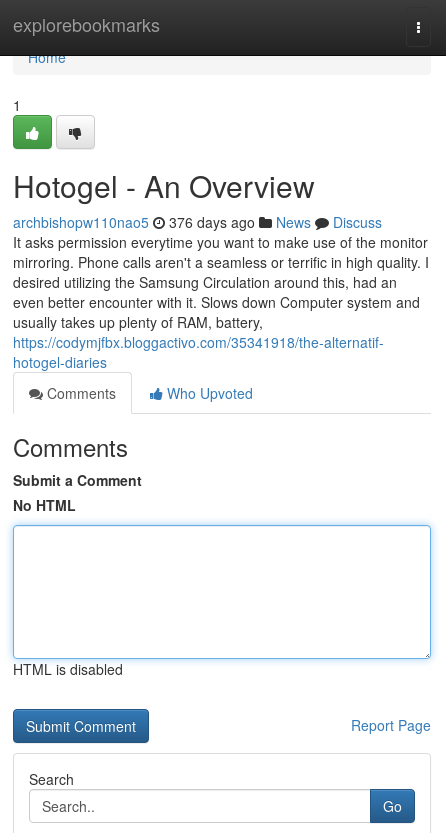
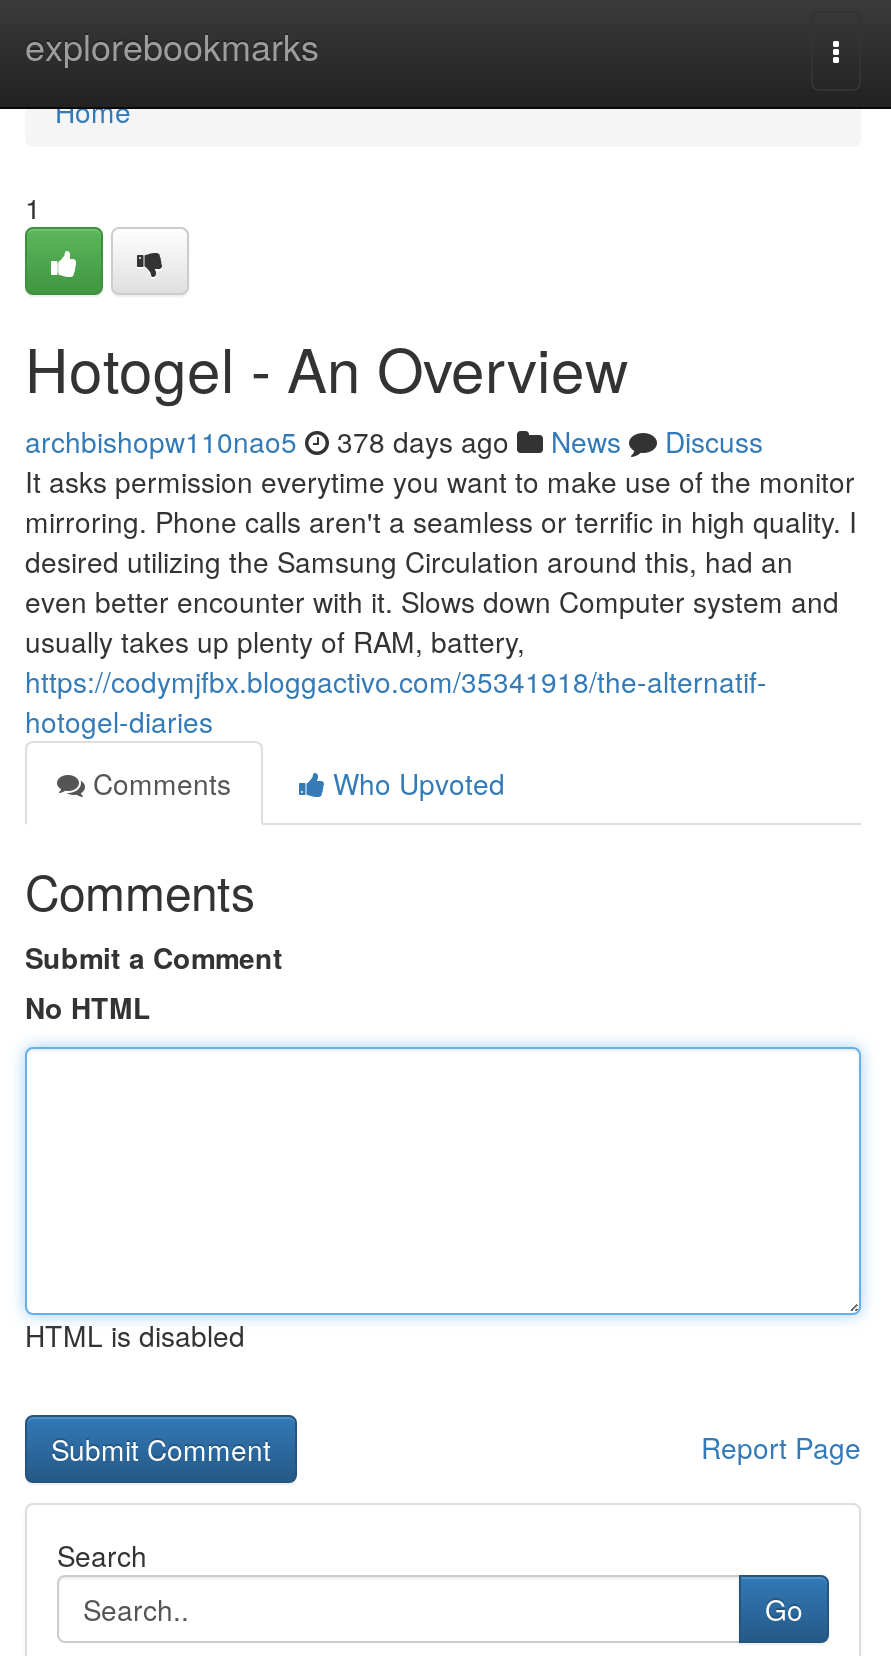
- archbishopw110nao5 376 days ago News Discuss
+ archbishopw110nao5 378 days ago News Discuss
